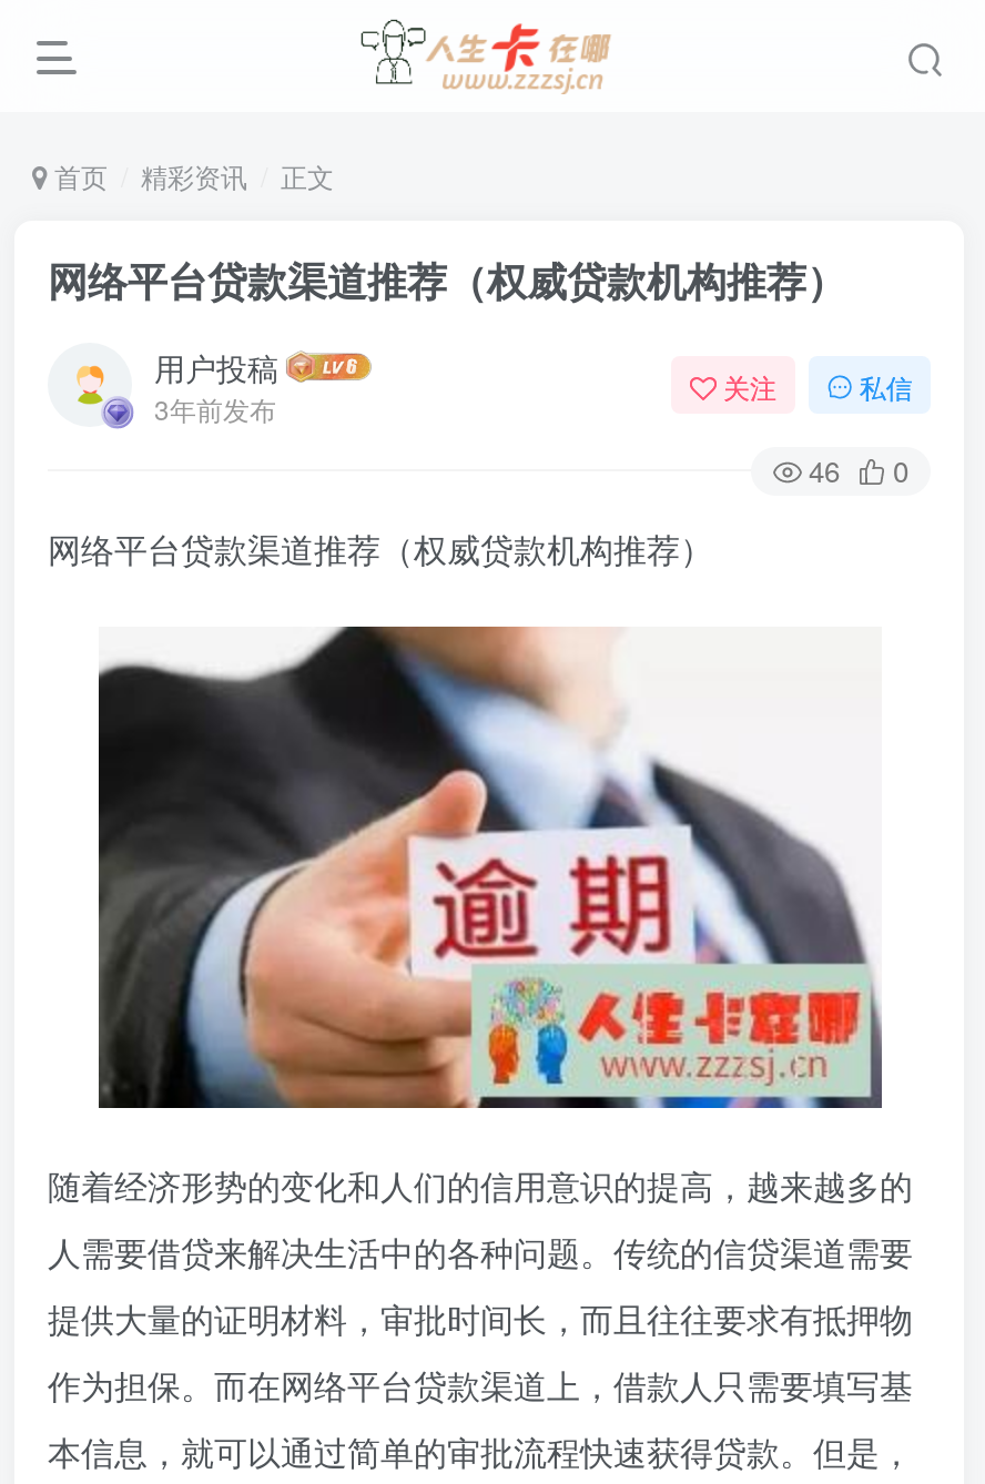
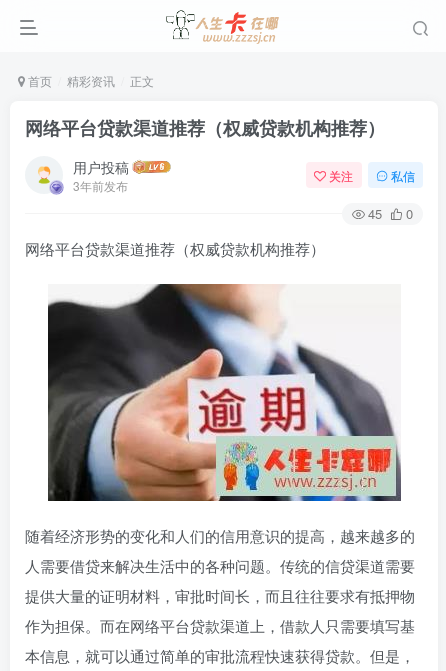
- 46 0
+ 45 0
